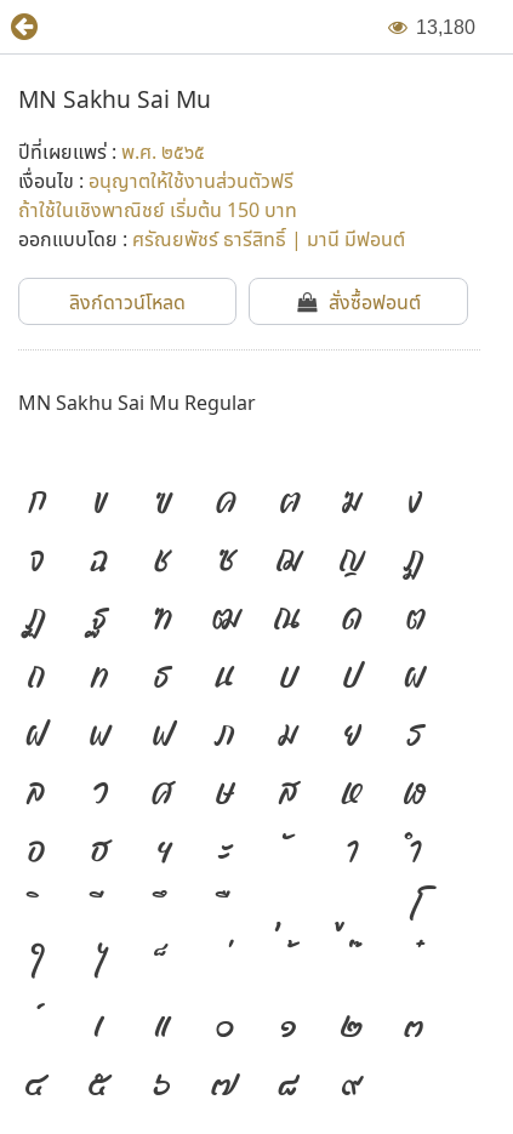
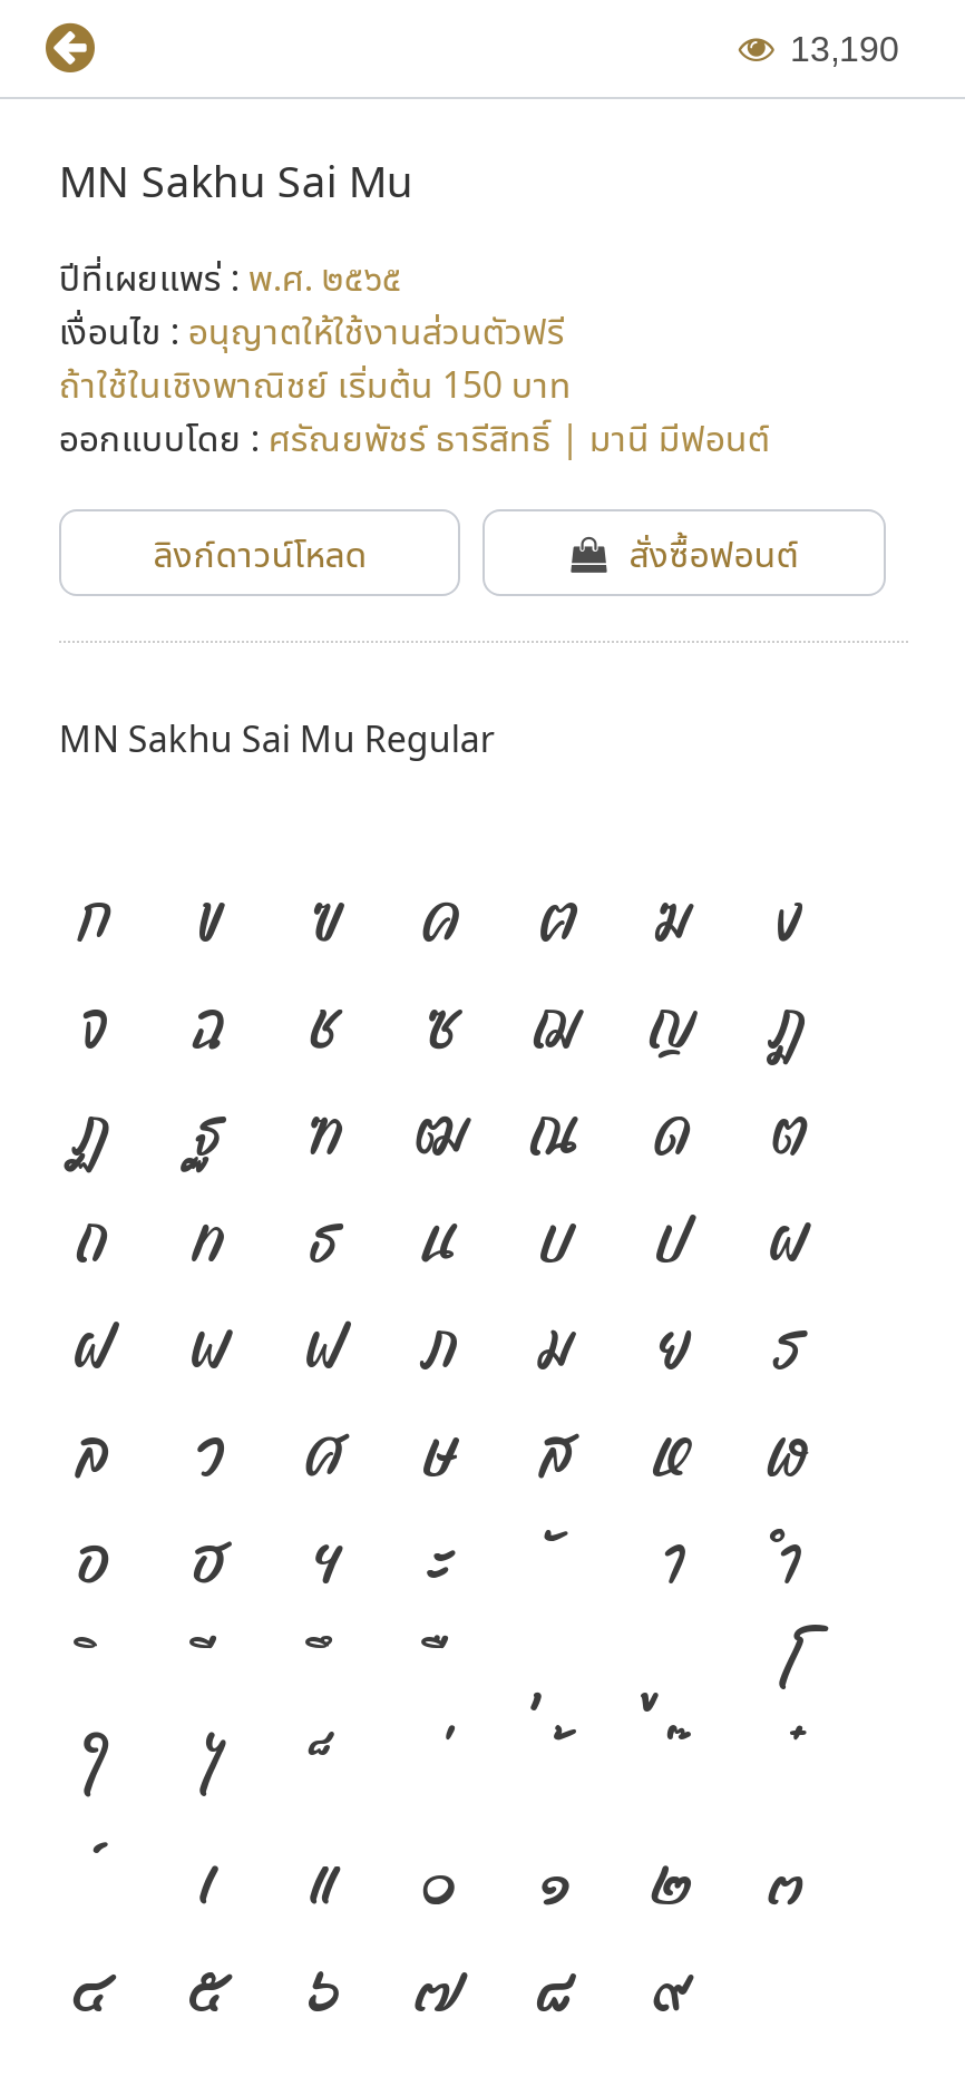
- 13,180
+ 13,190
